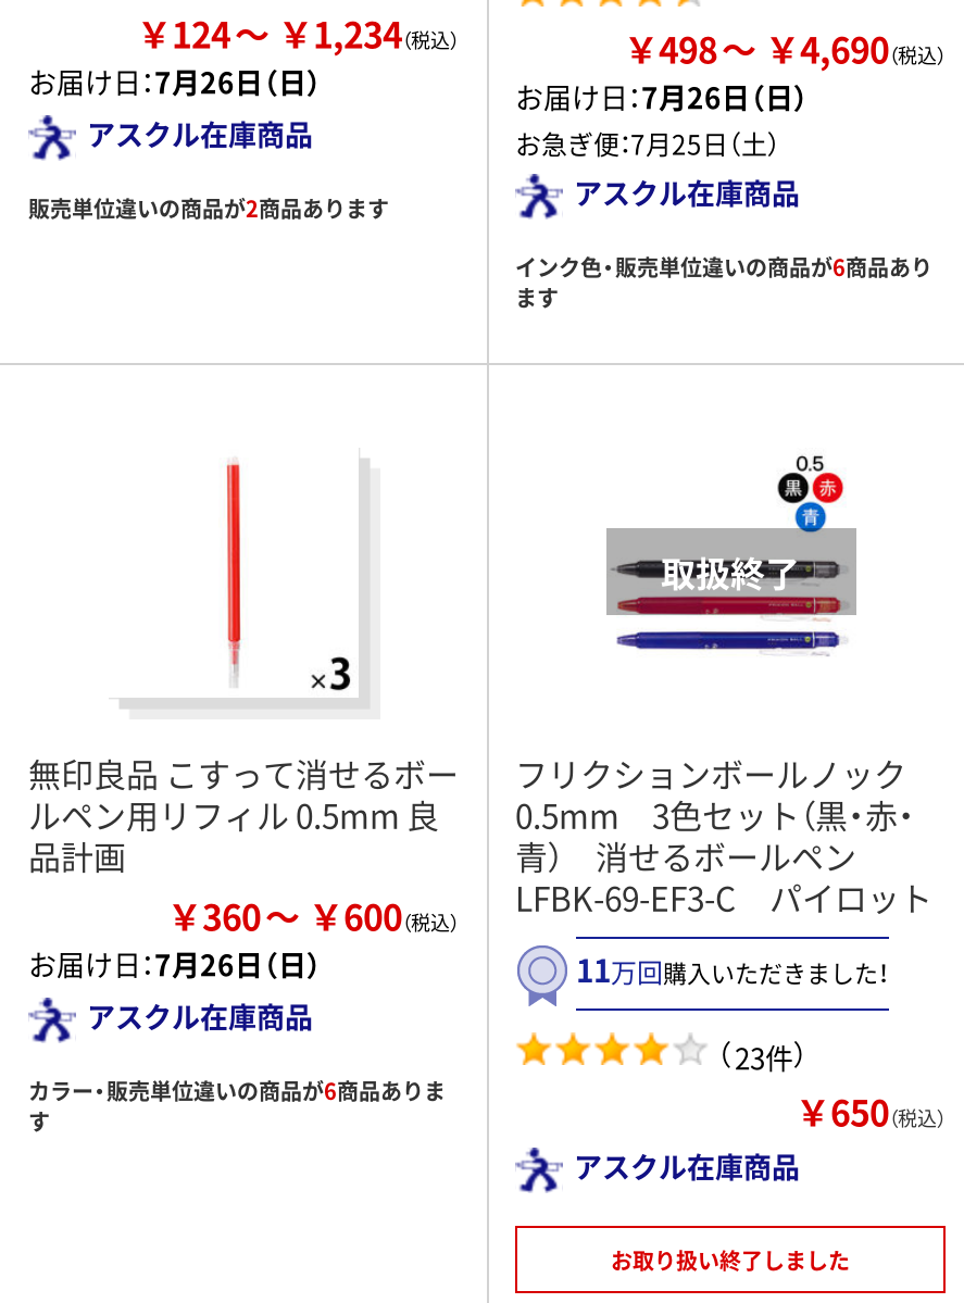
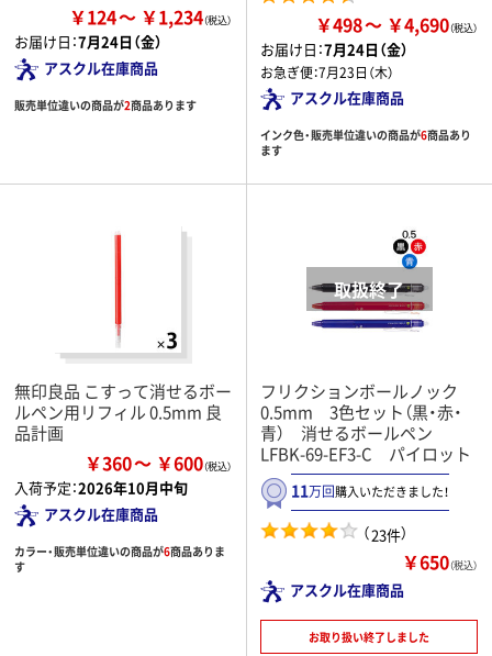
- お届け日：7月26日（日）
+ お届け日：7月24日（金）

- お届け日：7月26日（日）
+ お届け日：7月24日（金）

- お急ぎ便：7月25日（土）
+ お急ぎ便：7月23日（木）

- お届け日：7月26日（日）
+ 入荷予定：2026年10月中旬
